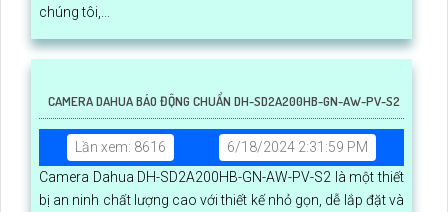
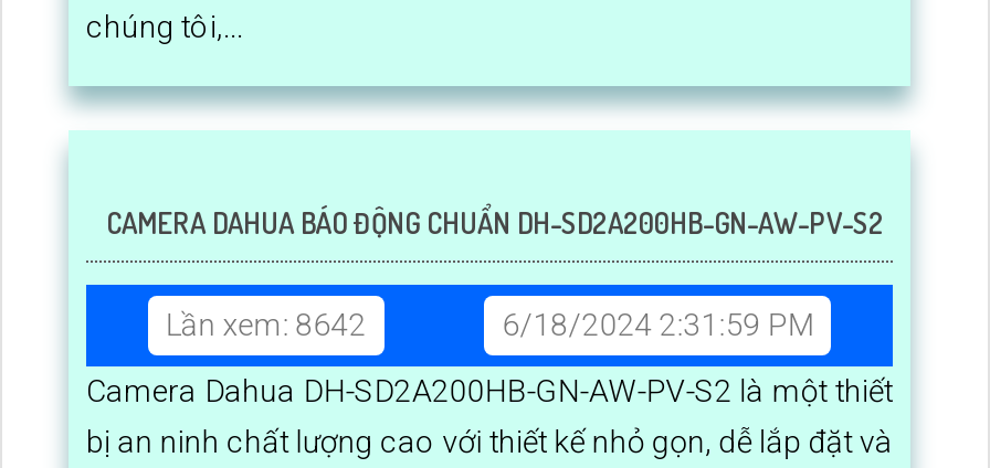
- Lần xem: 8616
+ Lần xem: 8642
